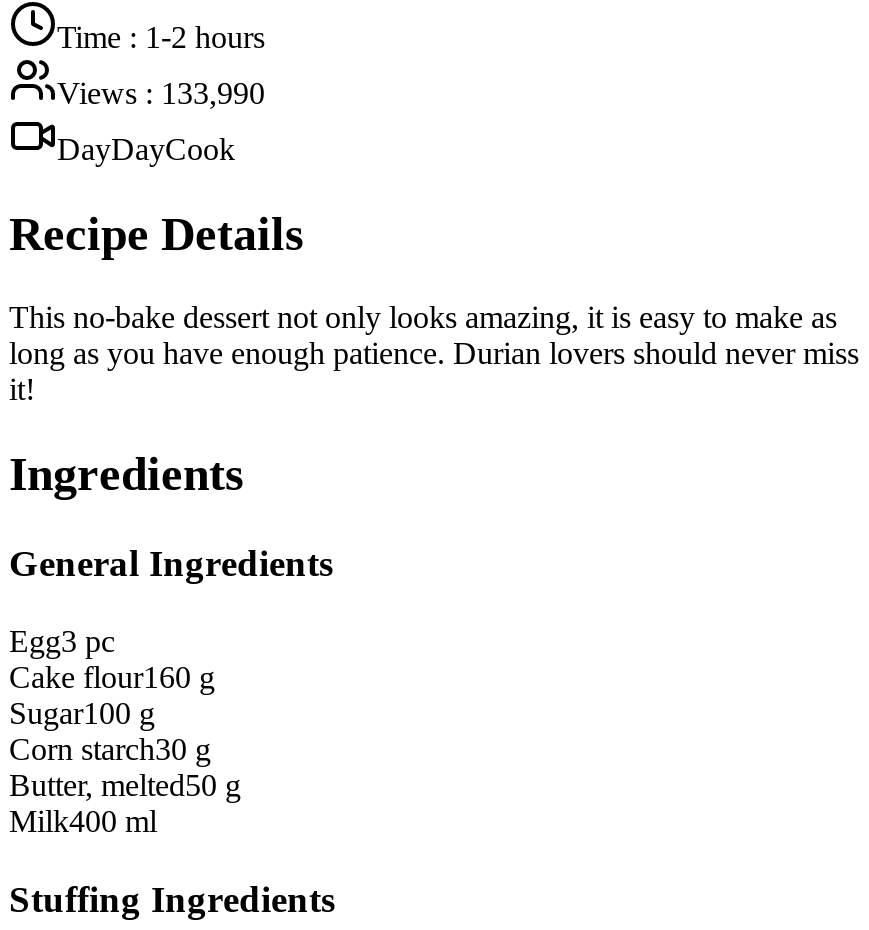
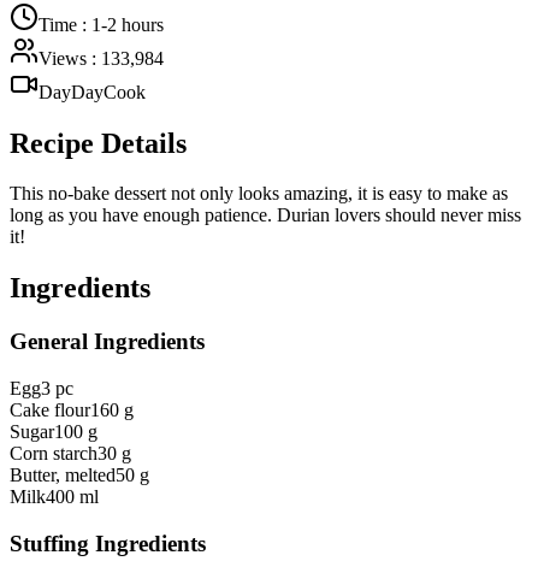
- Views: 133,990
+ Views: 133,984
